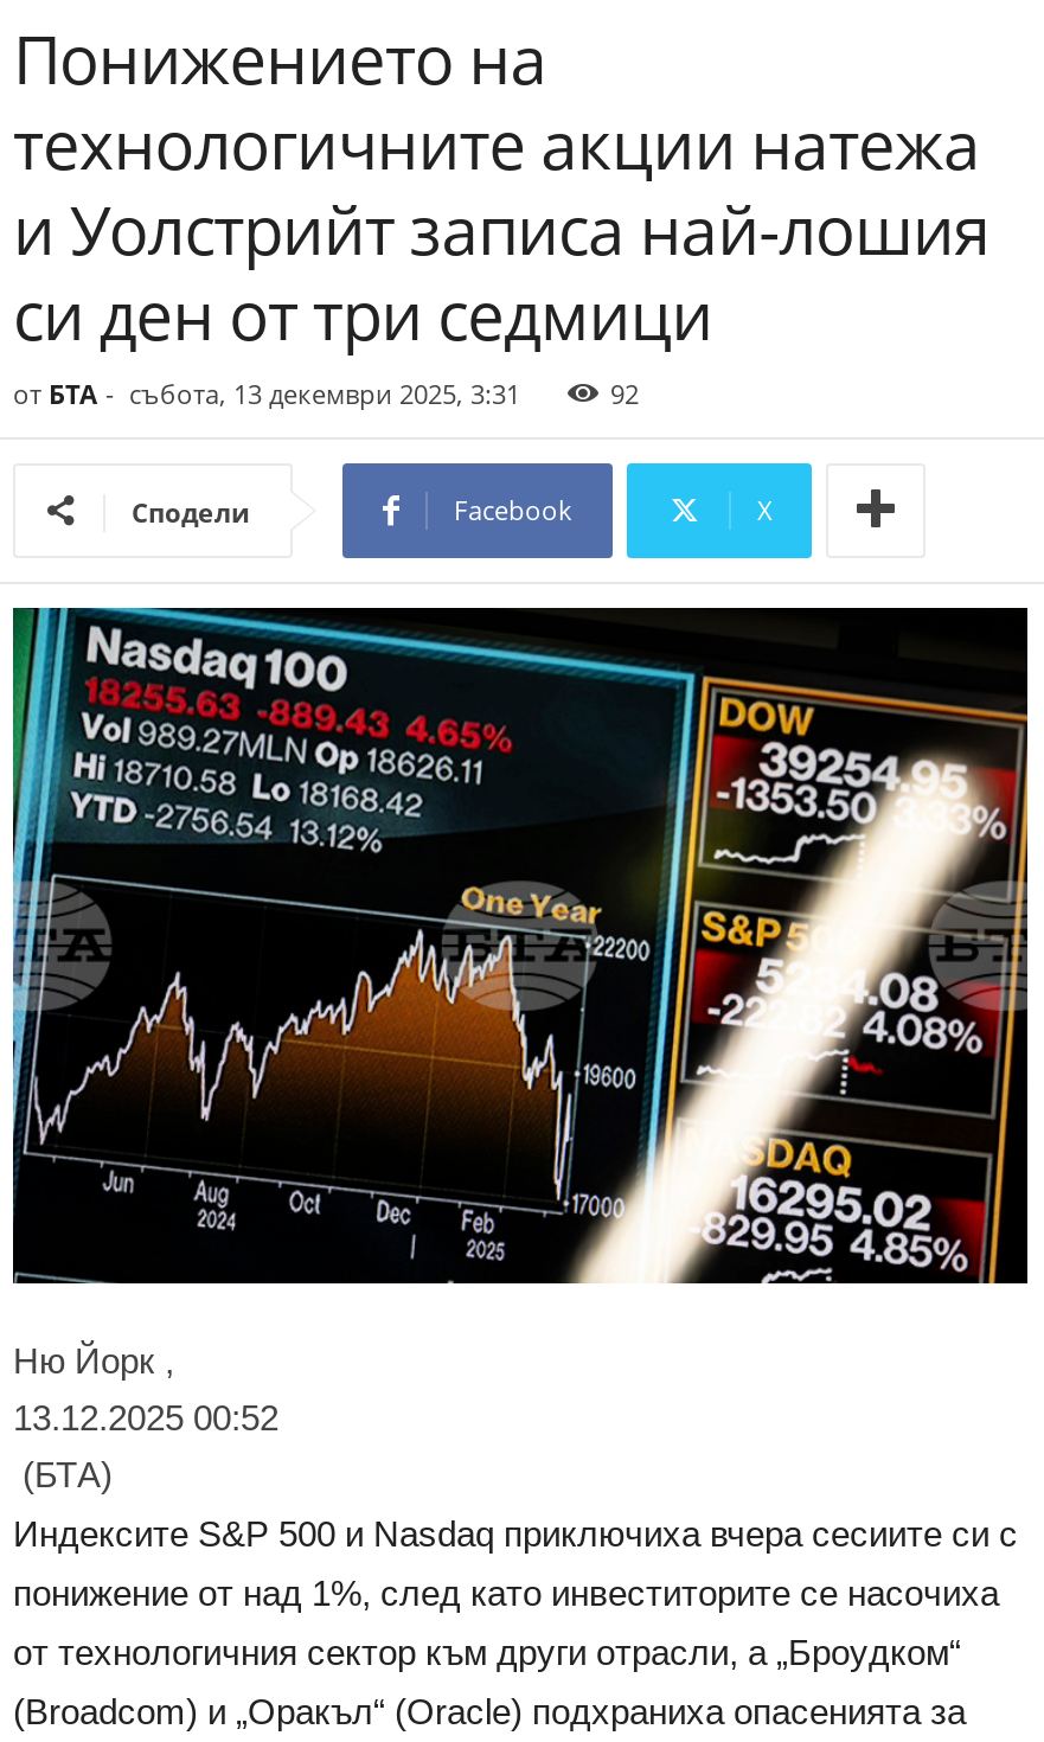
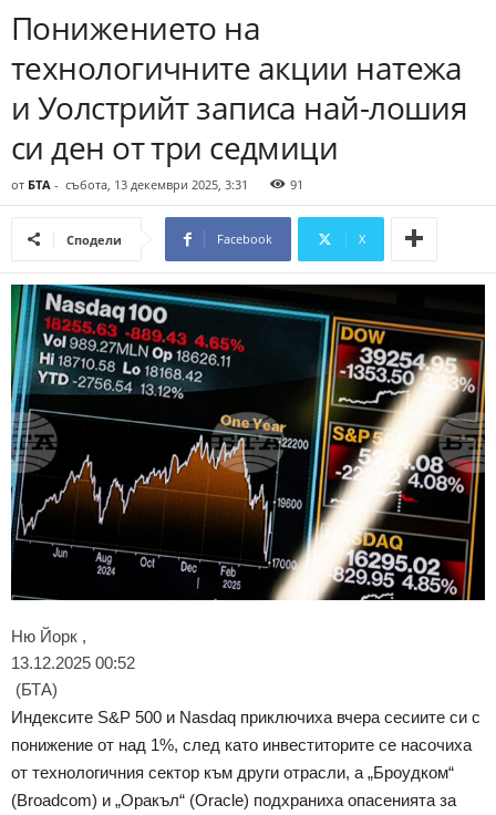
- 92
+ 91
